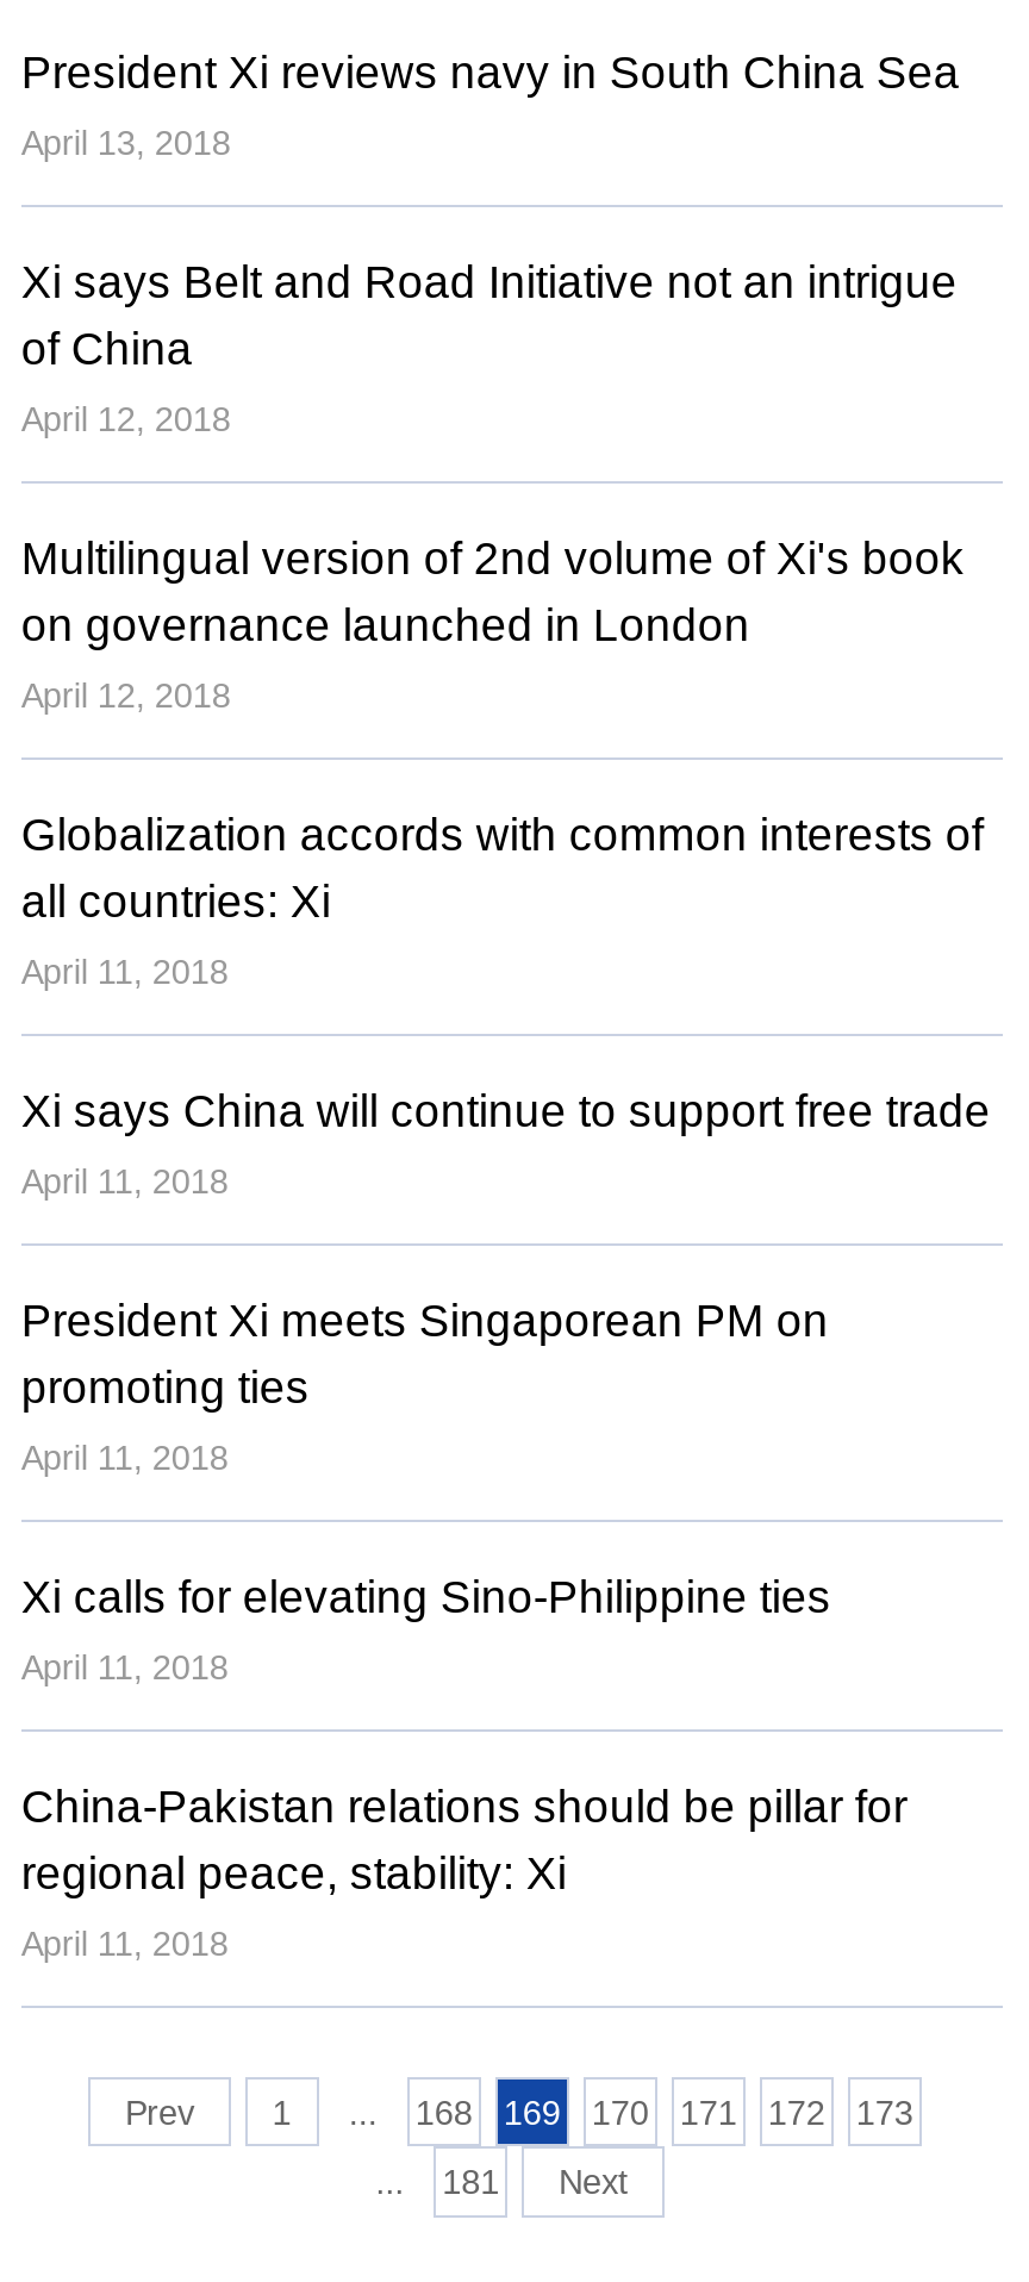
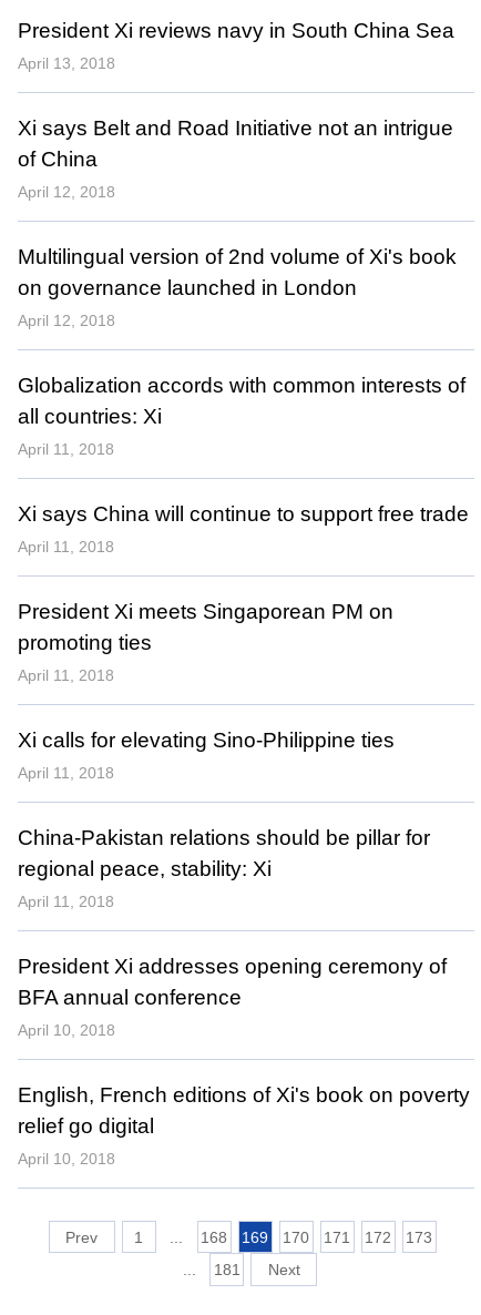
+ President Xi addresses opening ceremony of
+ BFA annual conference
+ April 10, 2018
+ English, French editions of Xi's book on poverty
+ relief go digital
+ April 10, 2018
